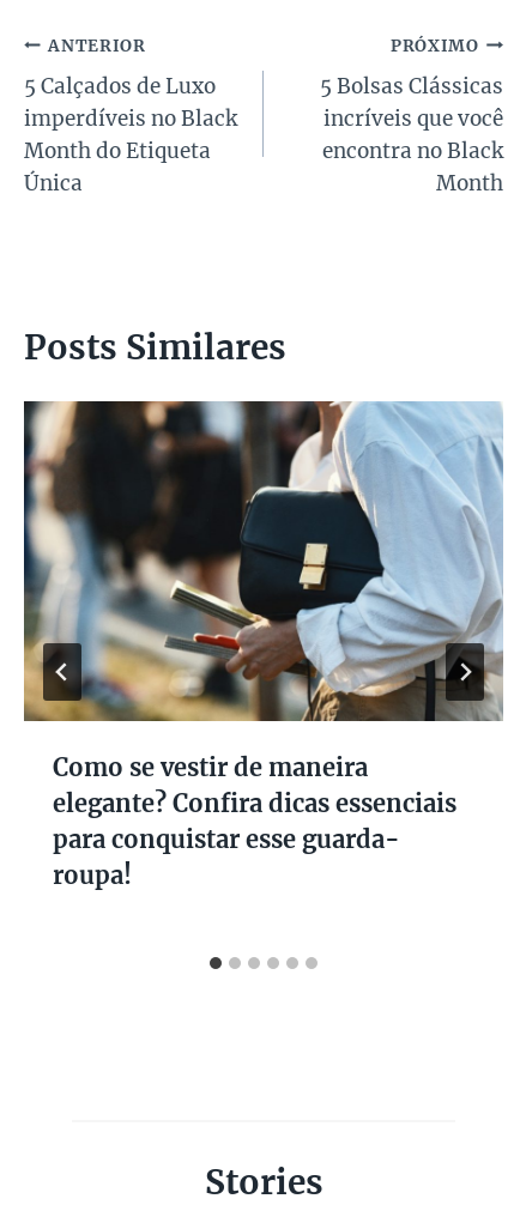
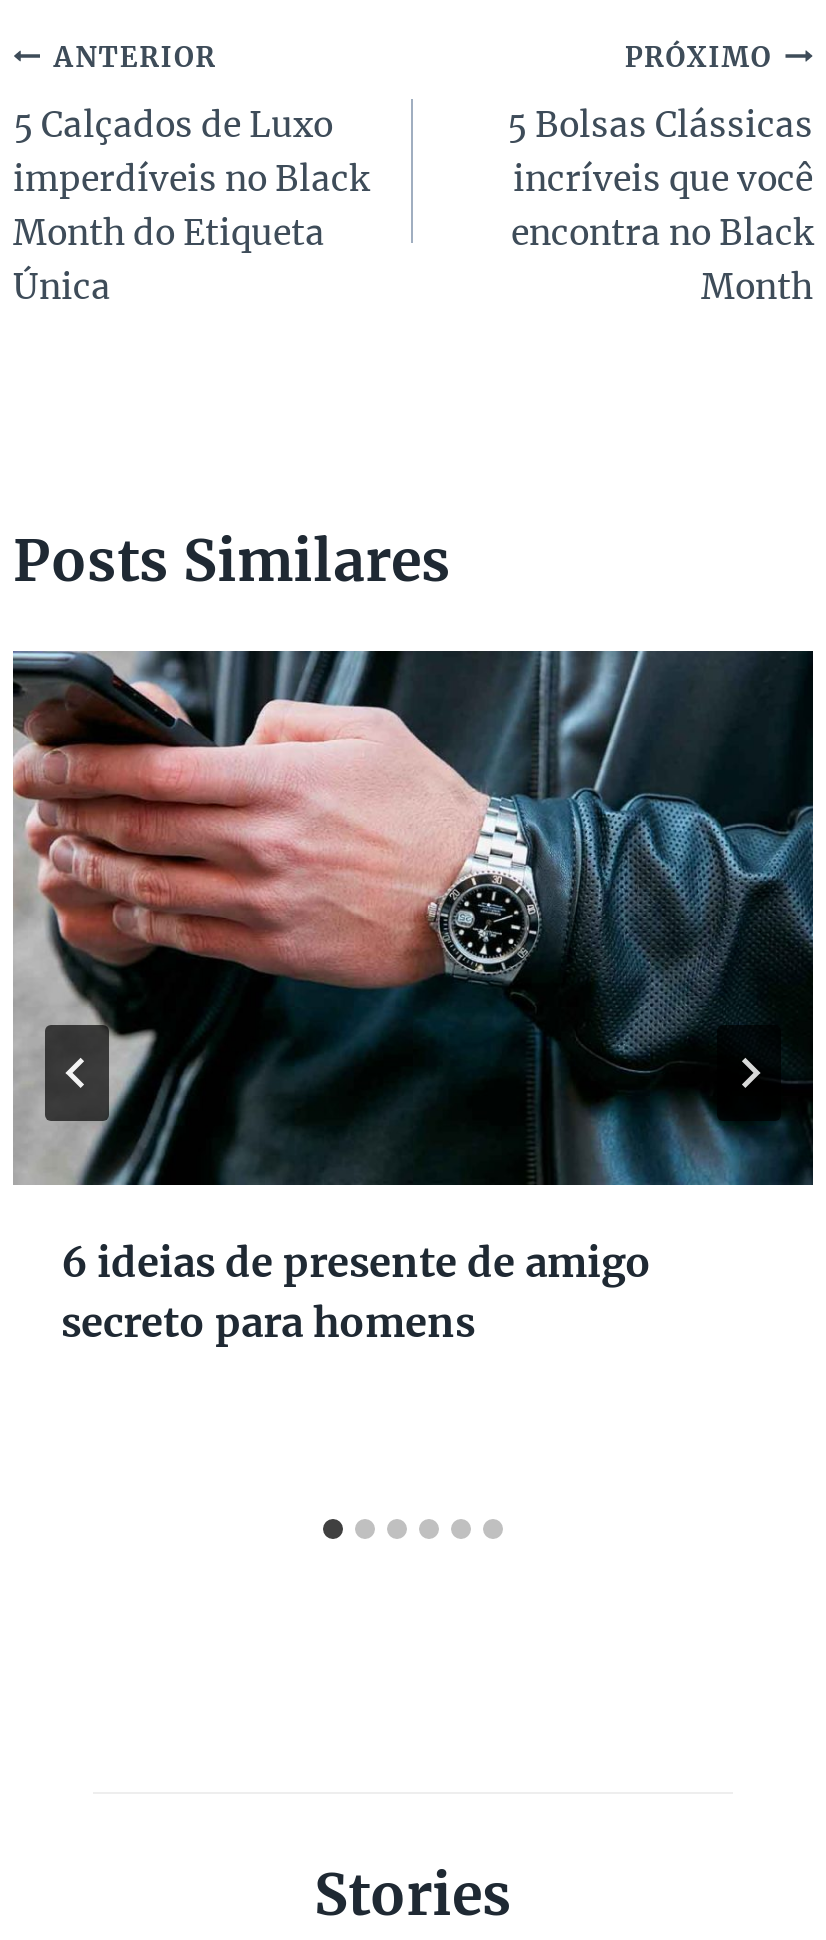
- [image]
- Como se vestir de maneira
- elegante? Confira dicas essenciais
- para conquistar esse guarda-
- roupa!
+ [image]
+ 6 ideias de presente de amigo
+ secreto para homens
